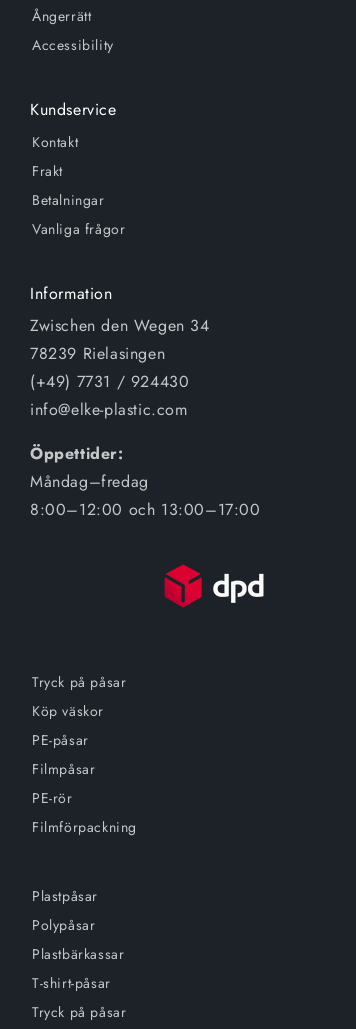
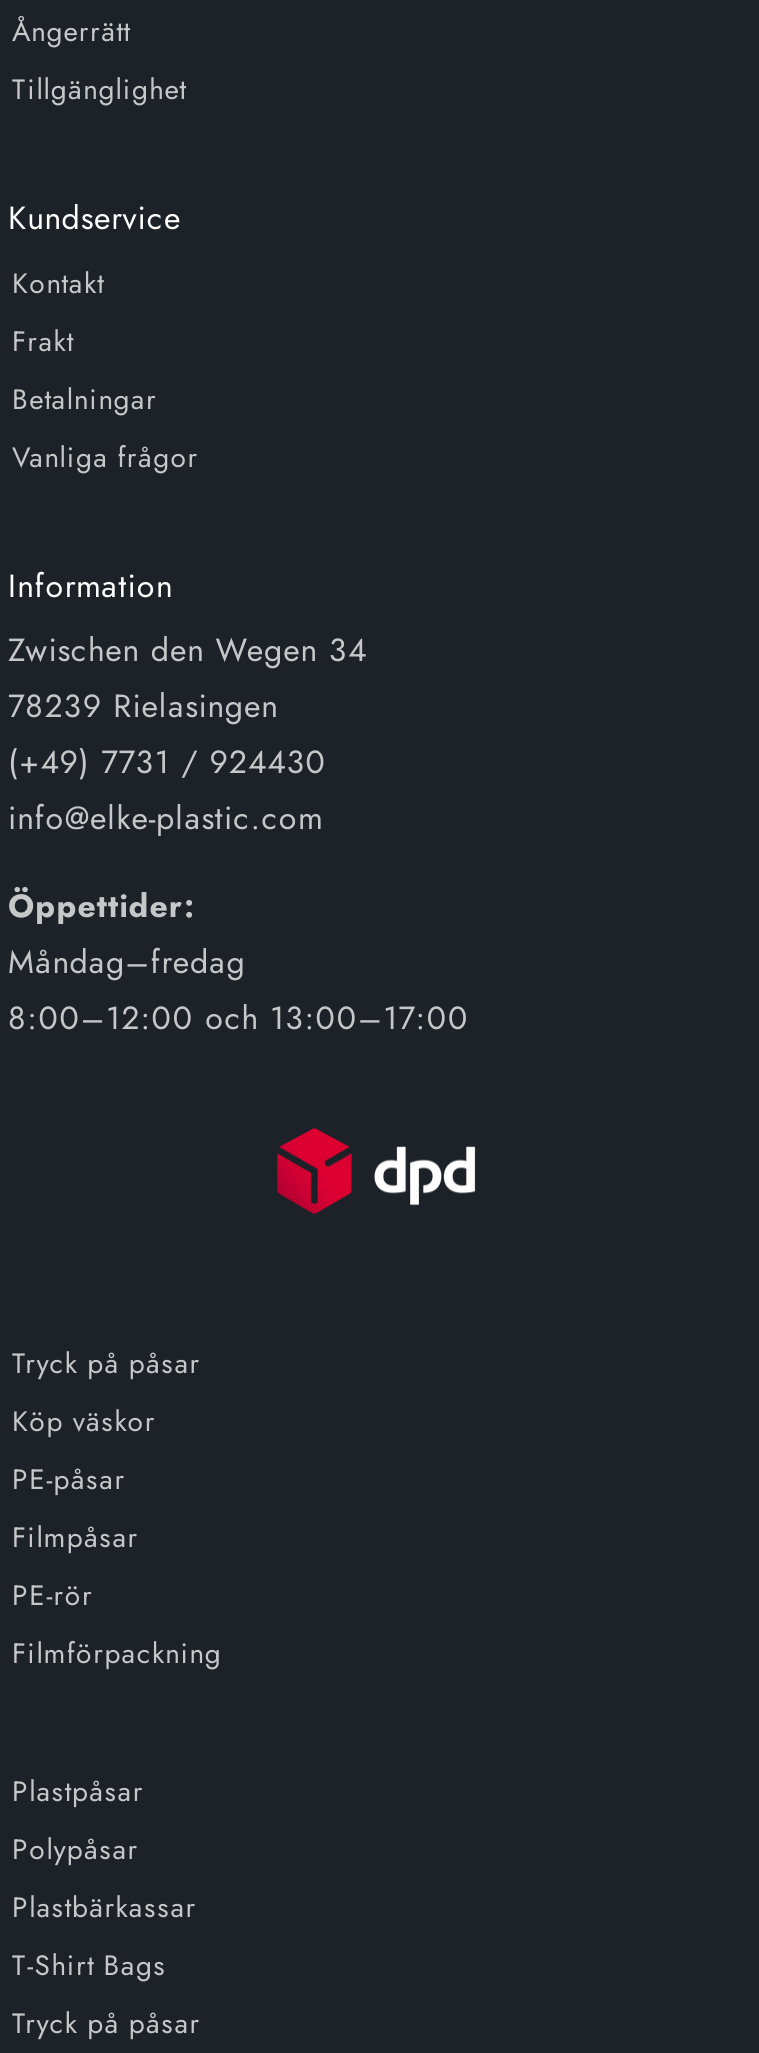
- Accessibility
+ Tillgänglighet

- T-shirt-påsar
+ T-Shirt Bags
